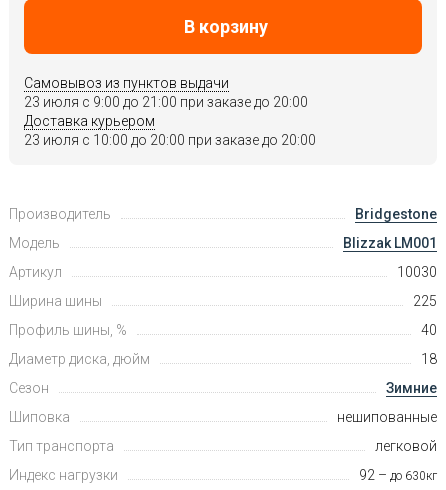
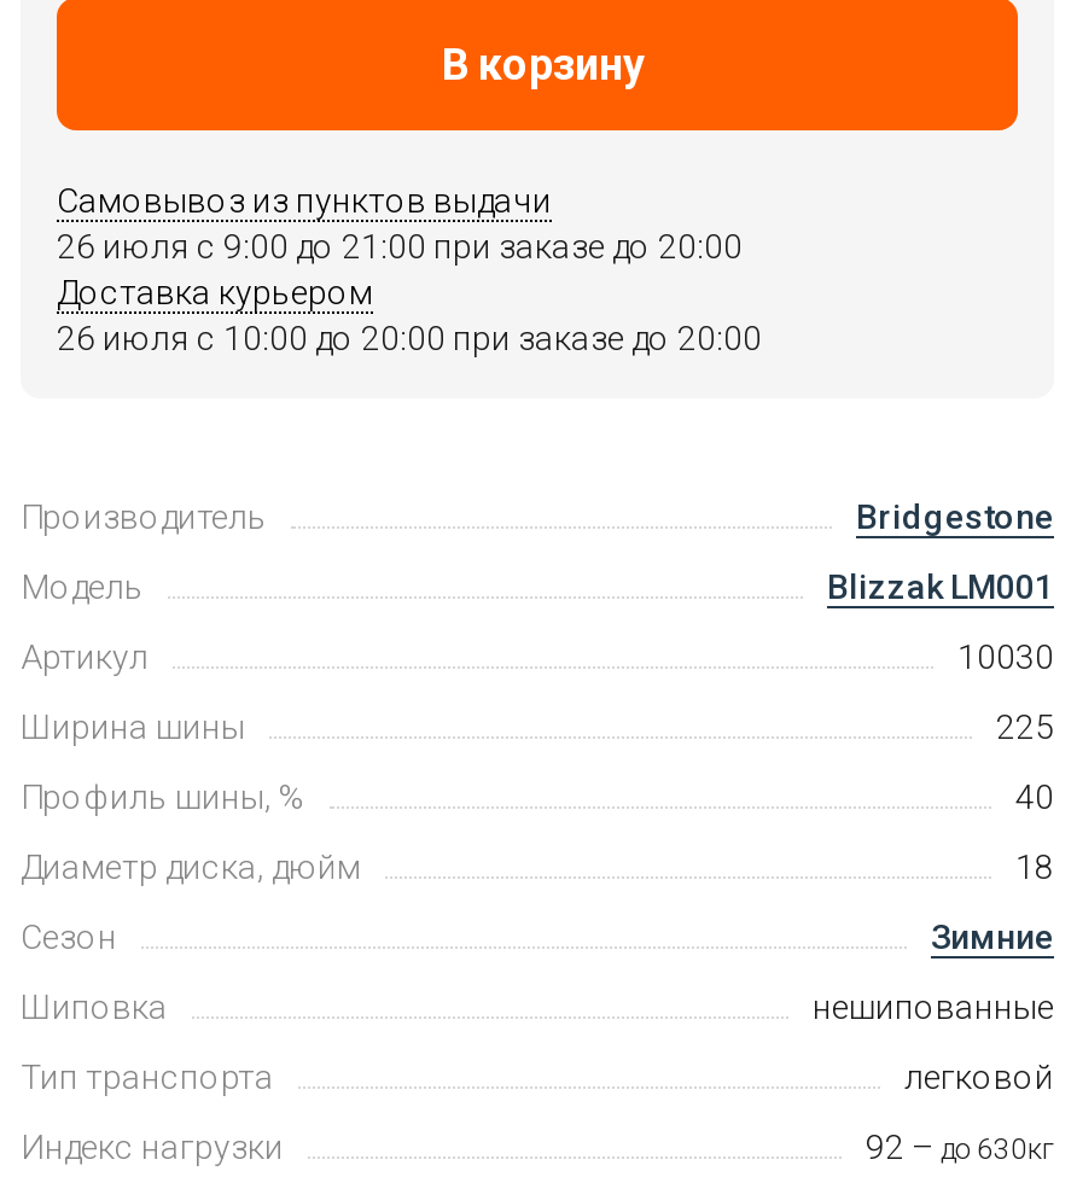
- 23 июля c 9:00 до 21:00 при заказе до 20:00
+ 26 июля c 9:00 до 21:00 при заказе до 20:00

- 23 июля c 10:00 до 20:00 при заказе до 20:00
+ 26 июля c 10:00 до 20:00 при заказе до 20:00
